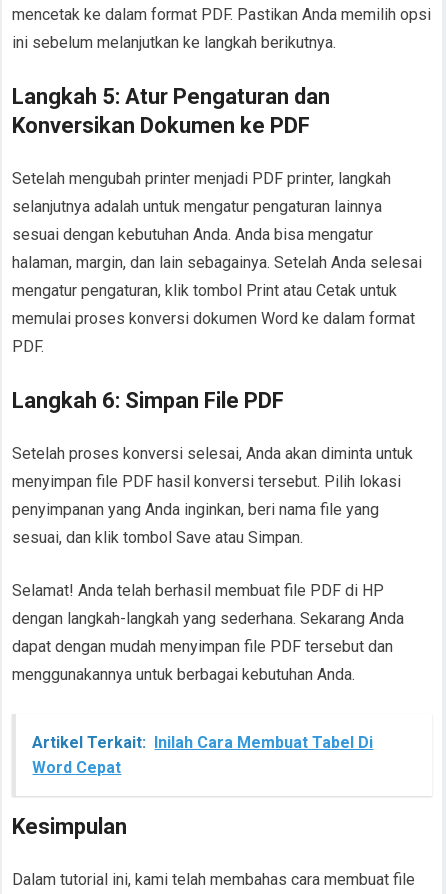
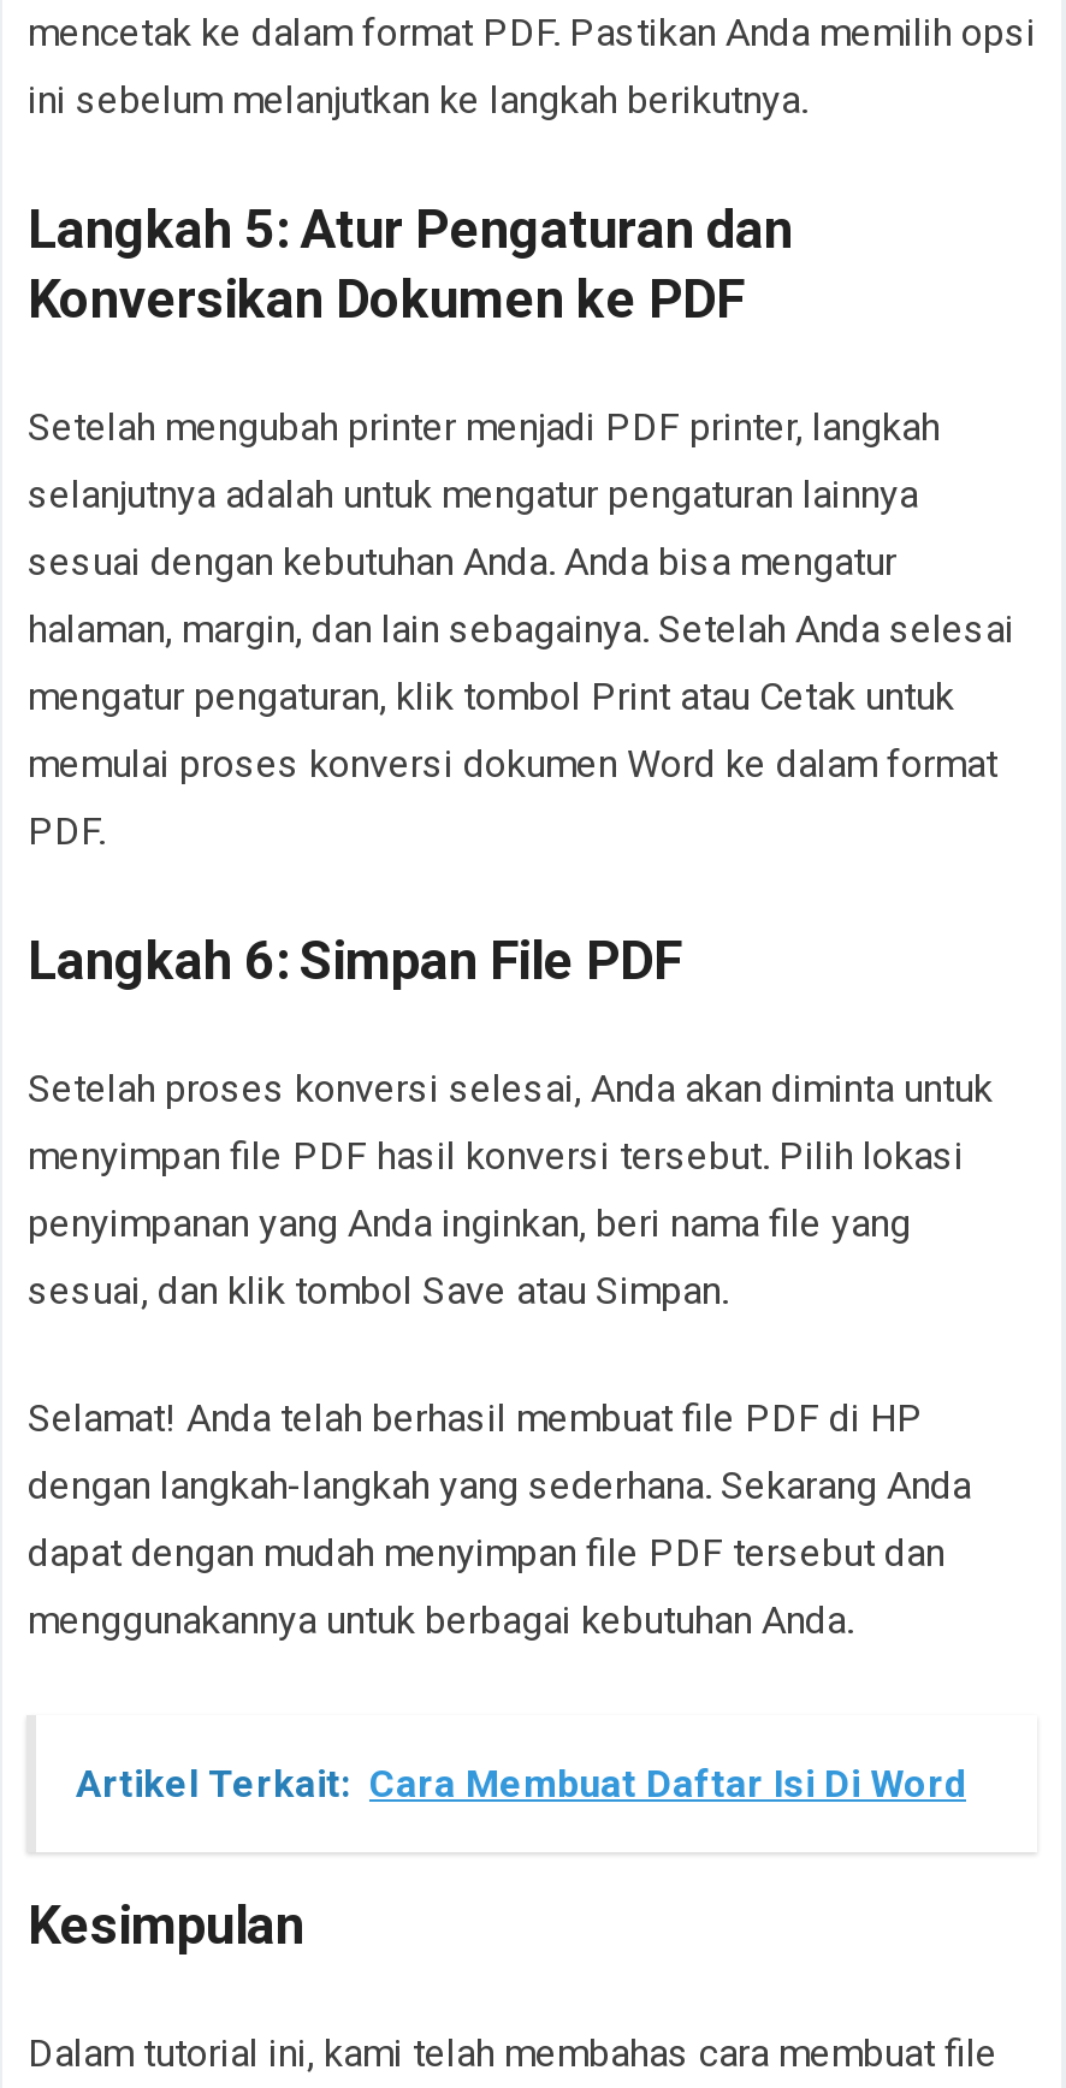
- Artikel Terkait: Inilah Cara Membuat Tabel Di
- Word Cepat
+ Artikel Terkait: Cara Membuat Daftar Isi Di Word
